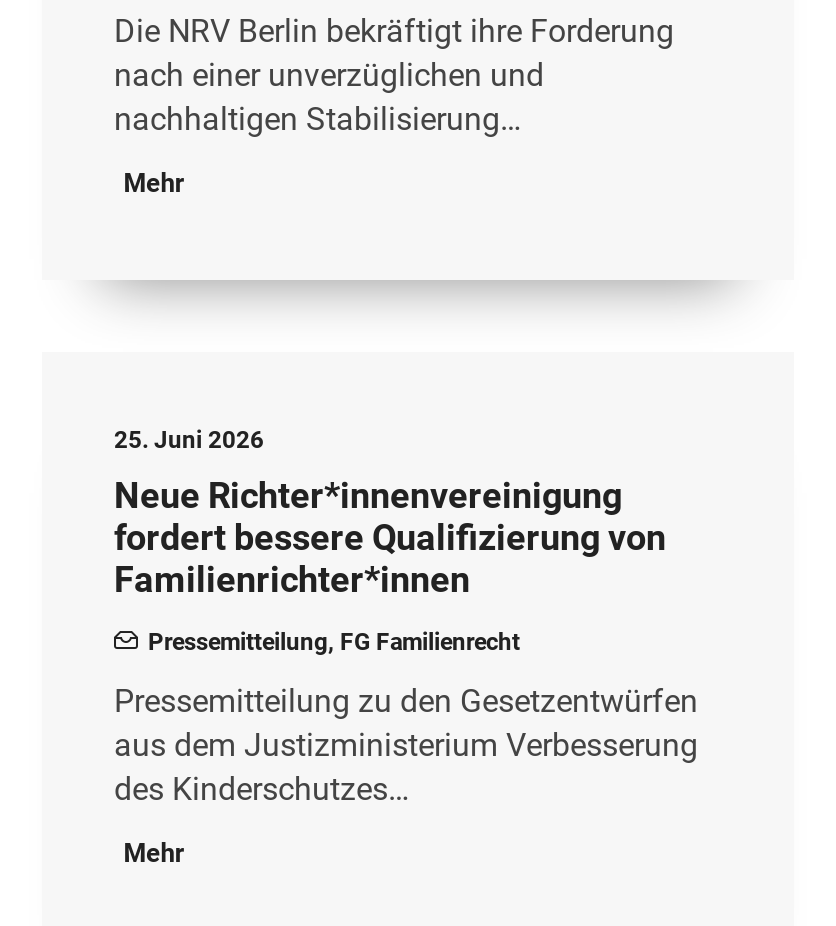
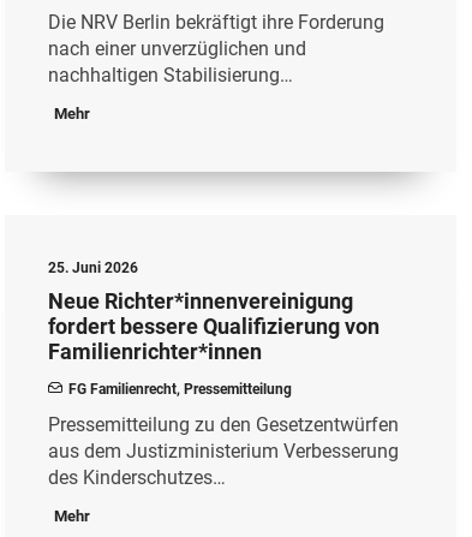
- Pressemitteilung, FG Familienrecht
+ FG Familienrecht, Pressemitteilung
